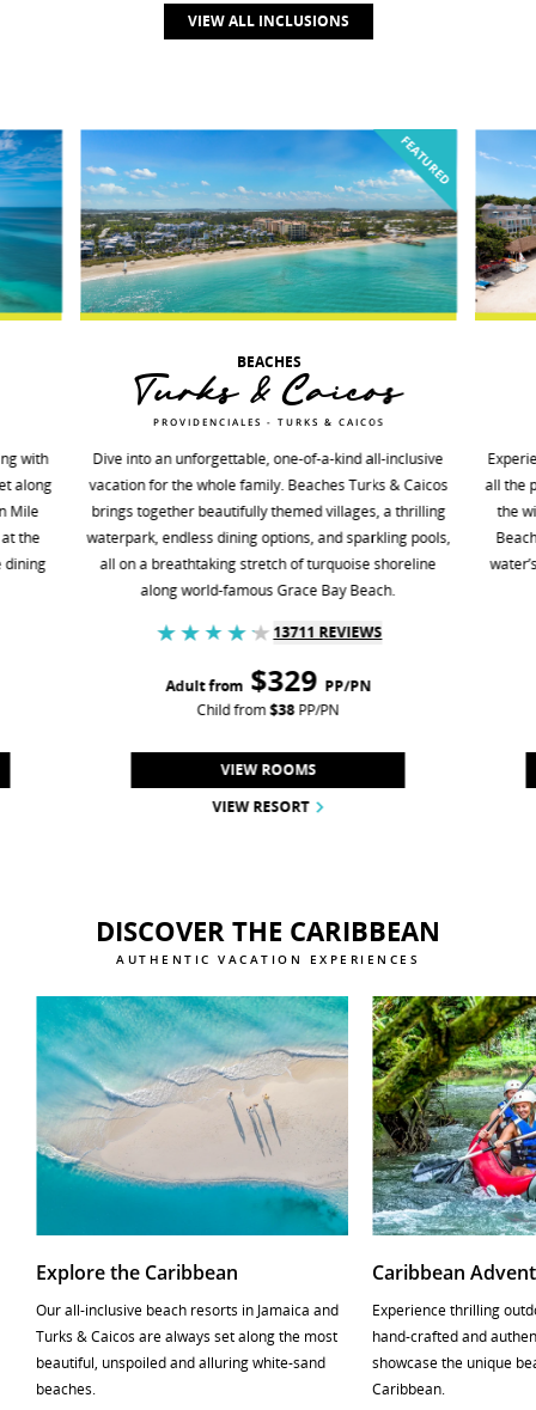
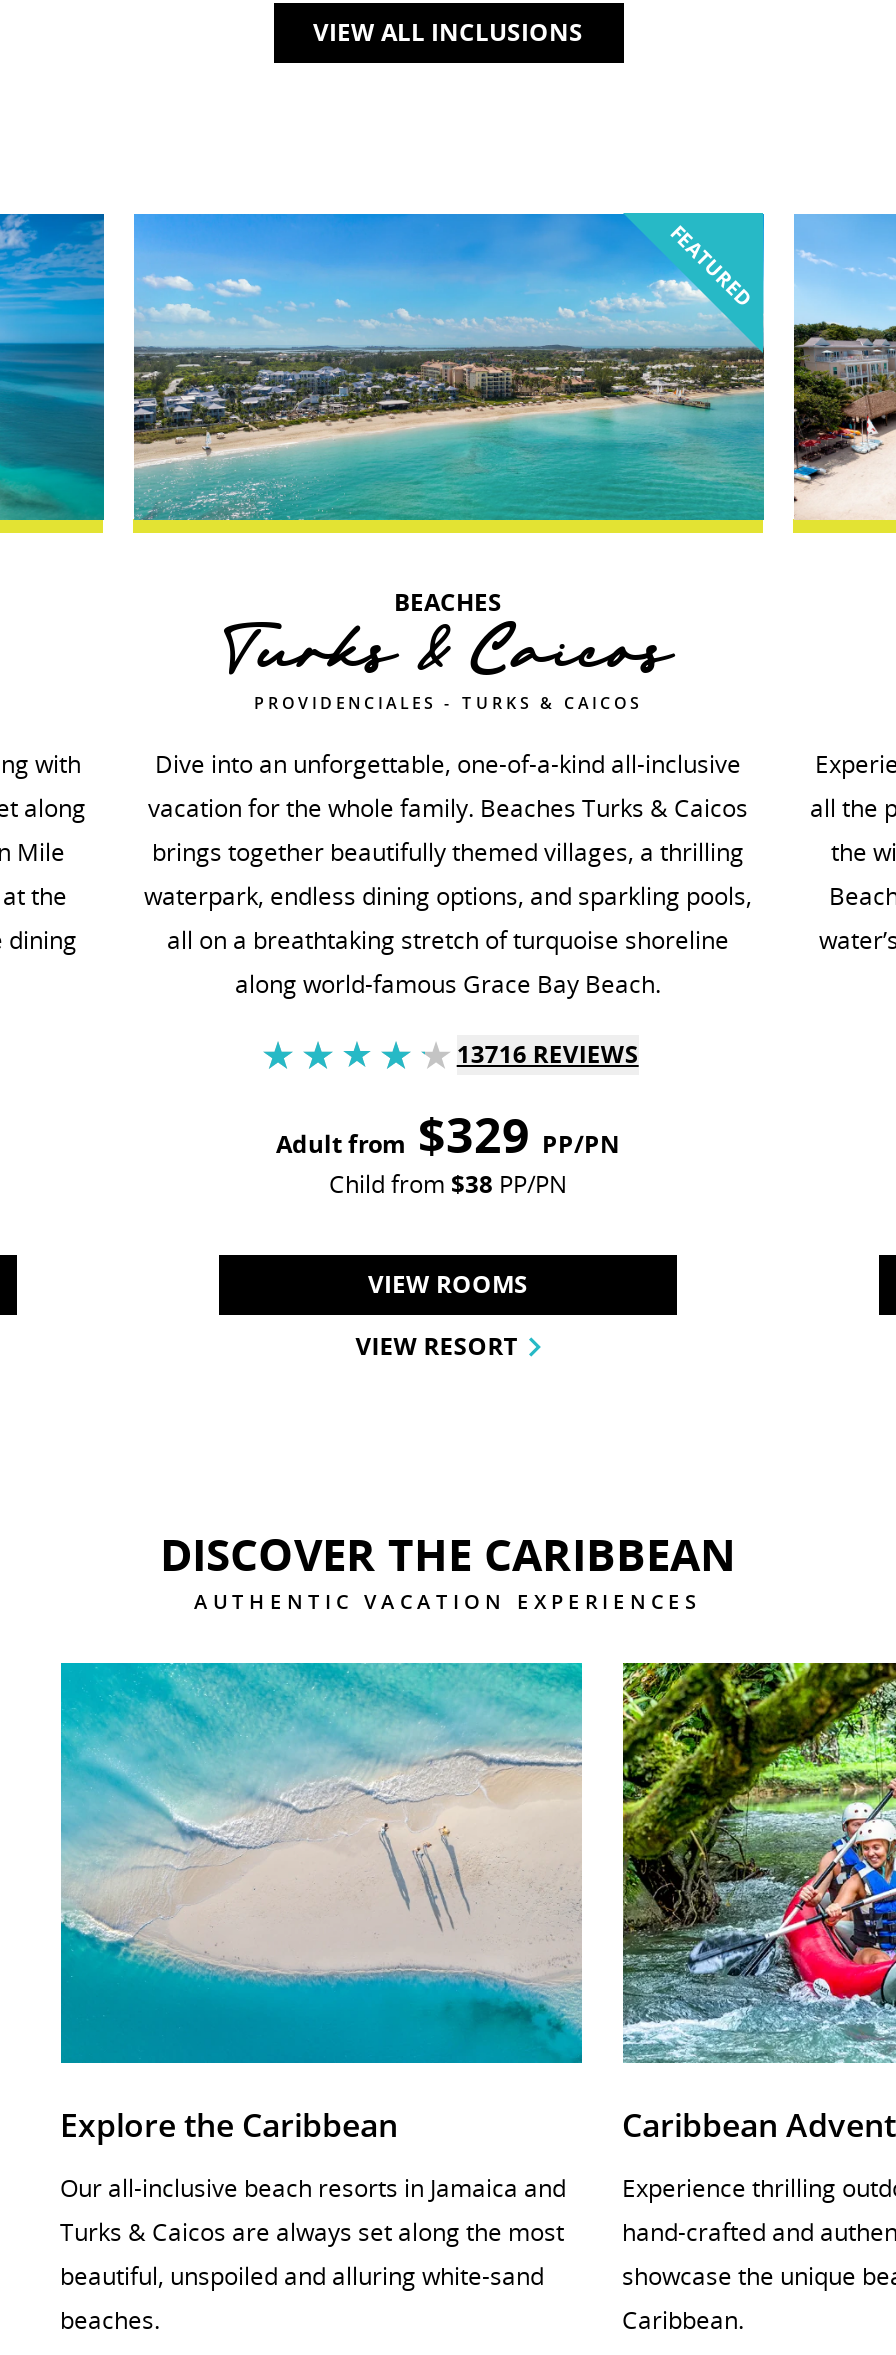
- 13711 REVIEWS
+ 13716 REVIEWS
